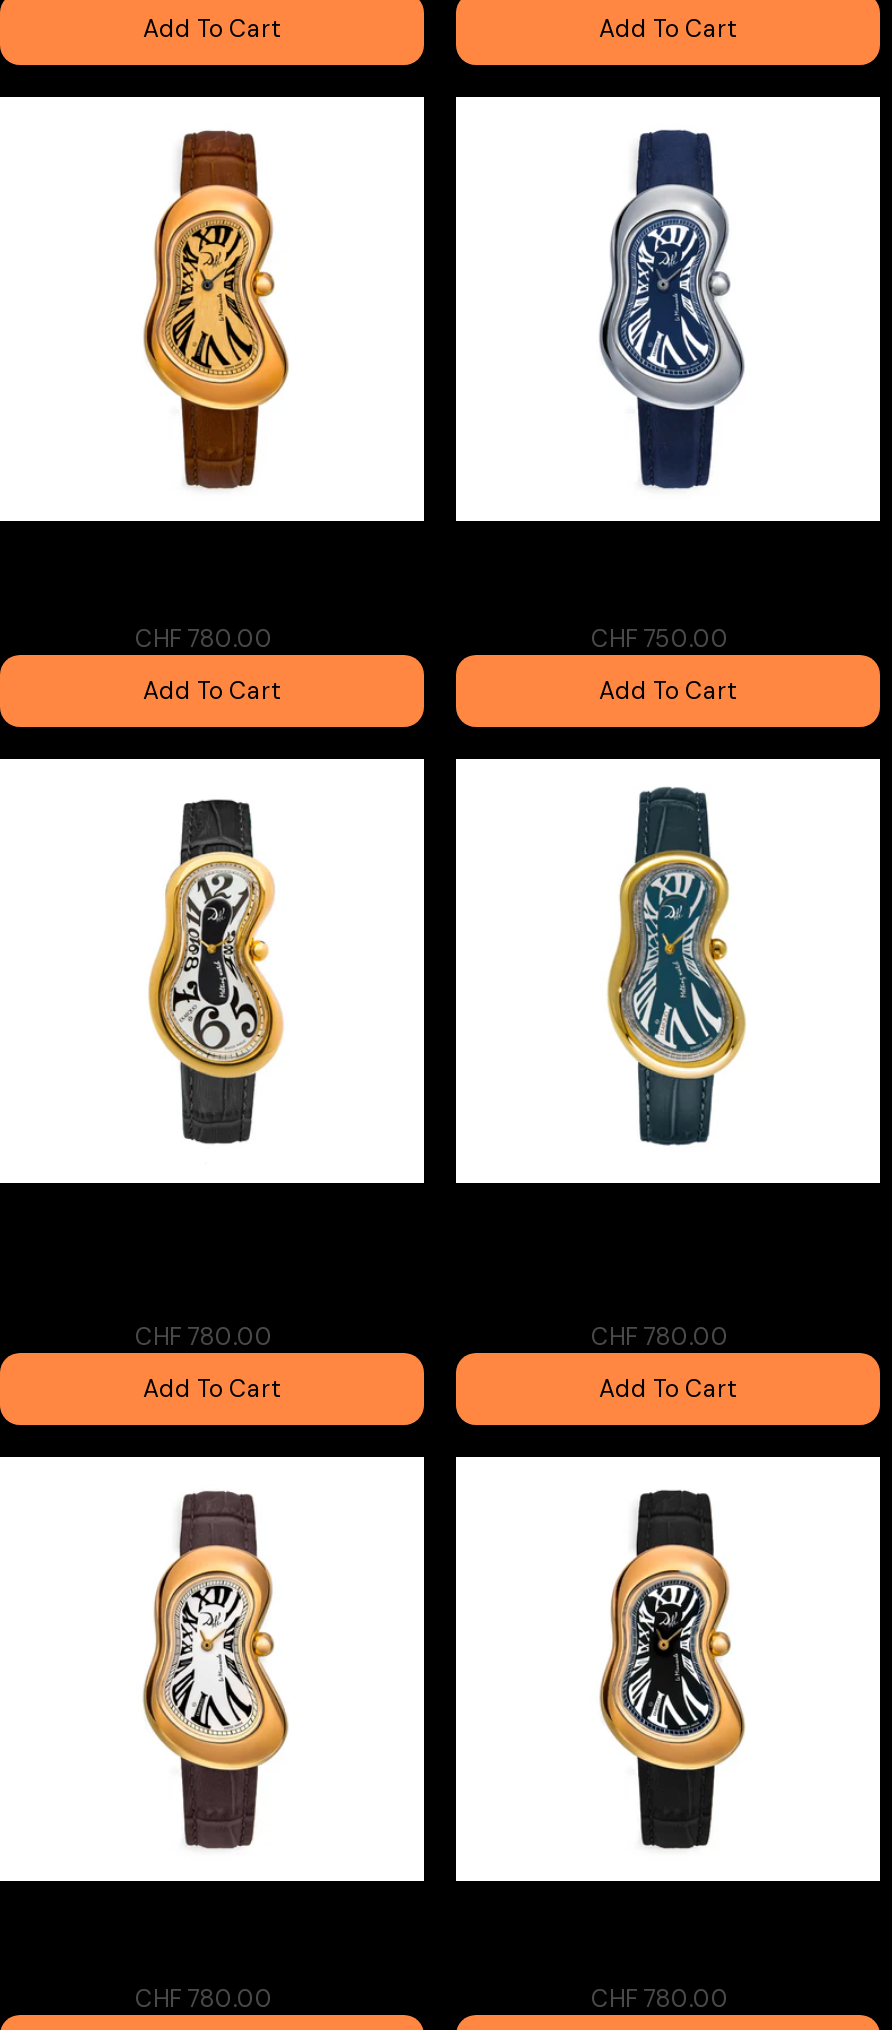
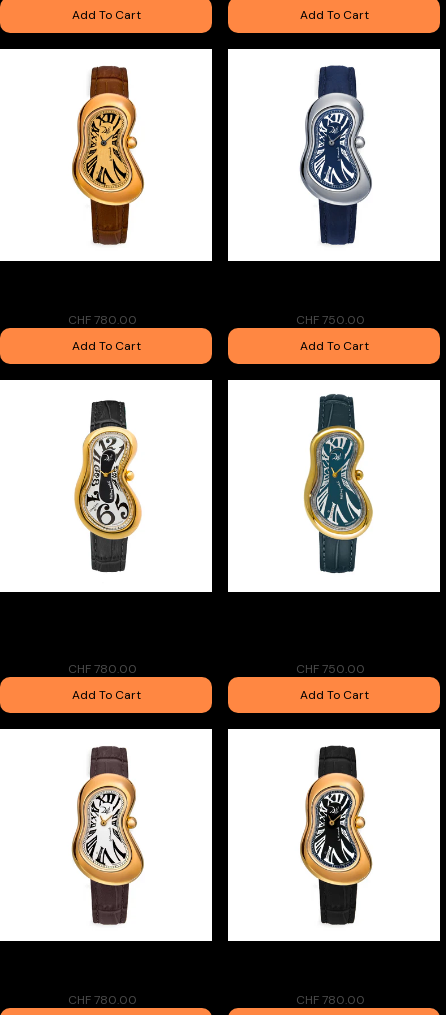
- CHF 780.00
+ CHF 750.00
